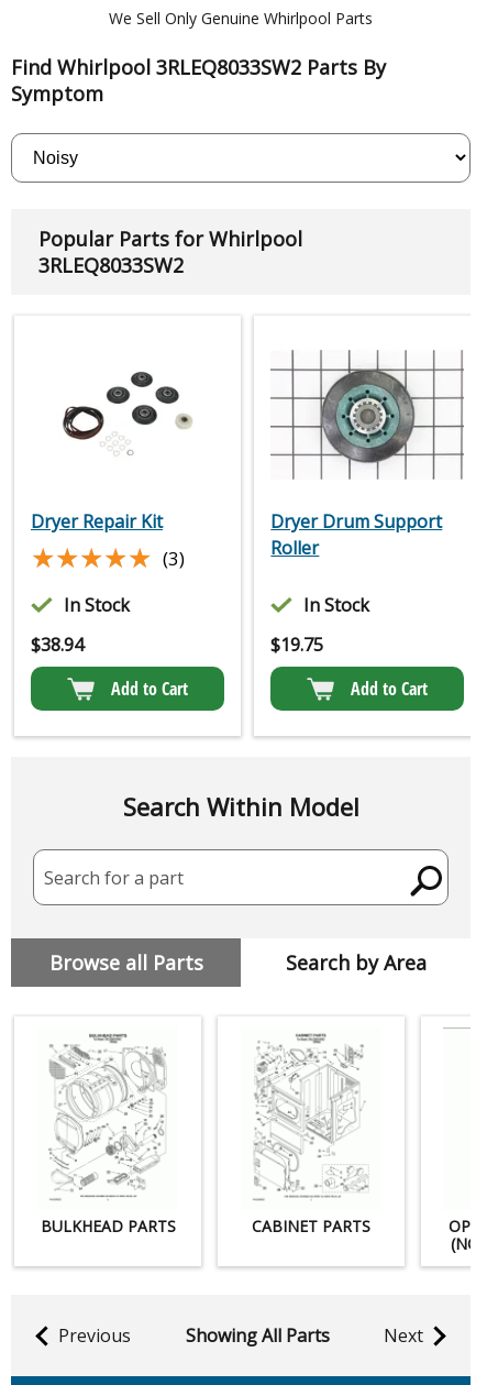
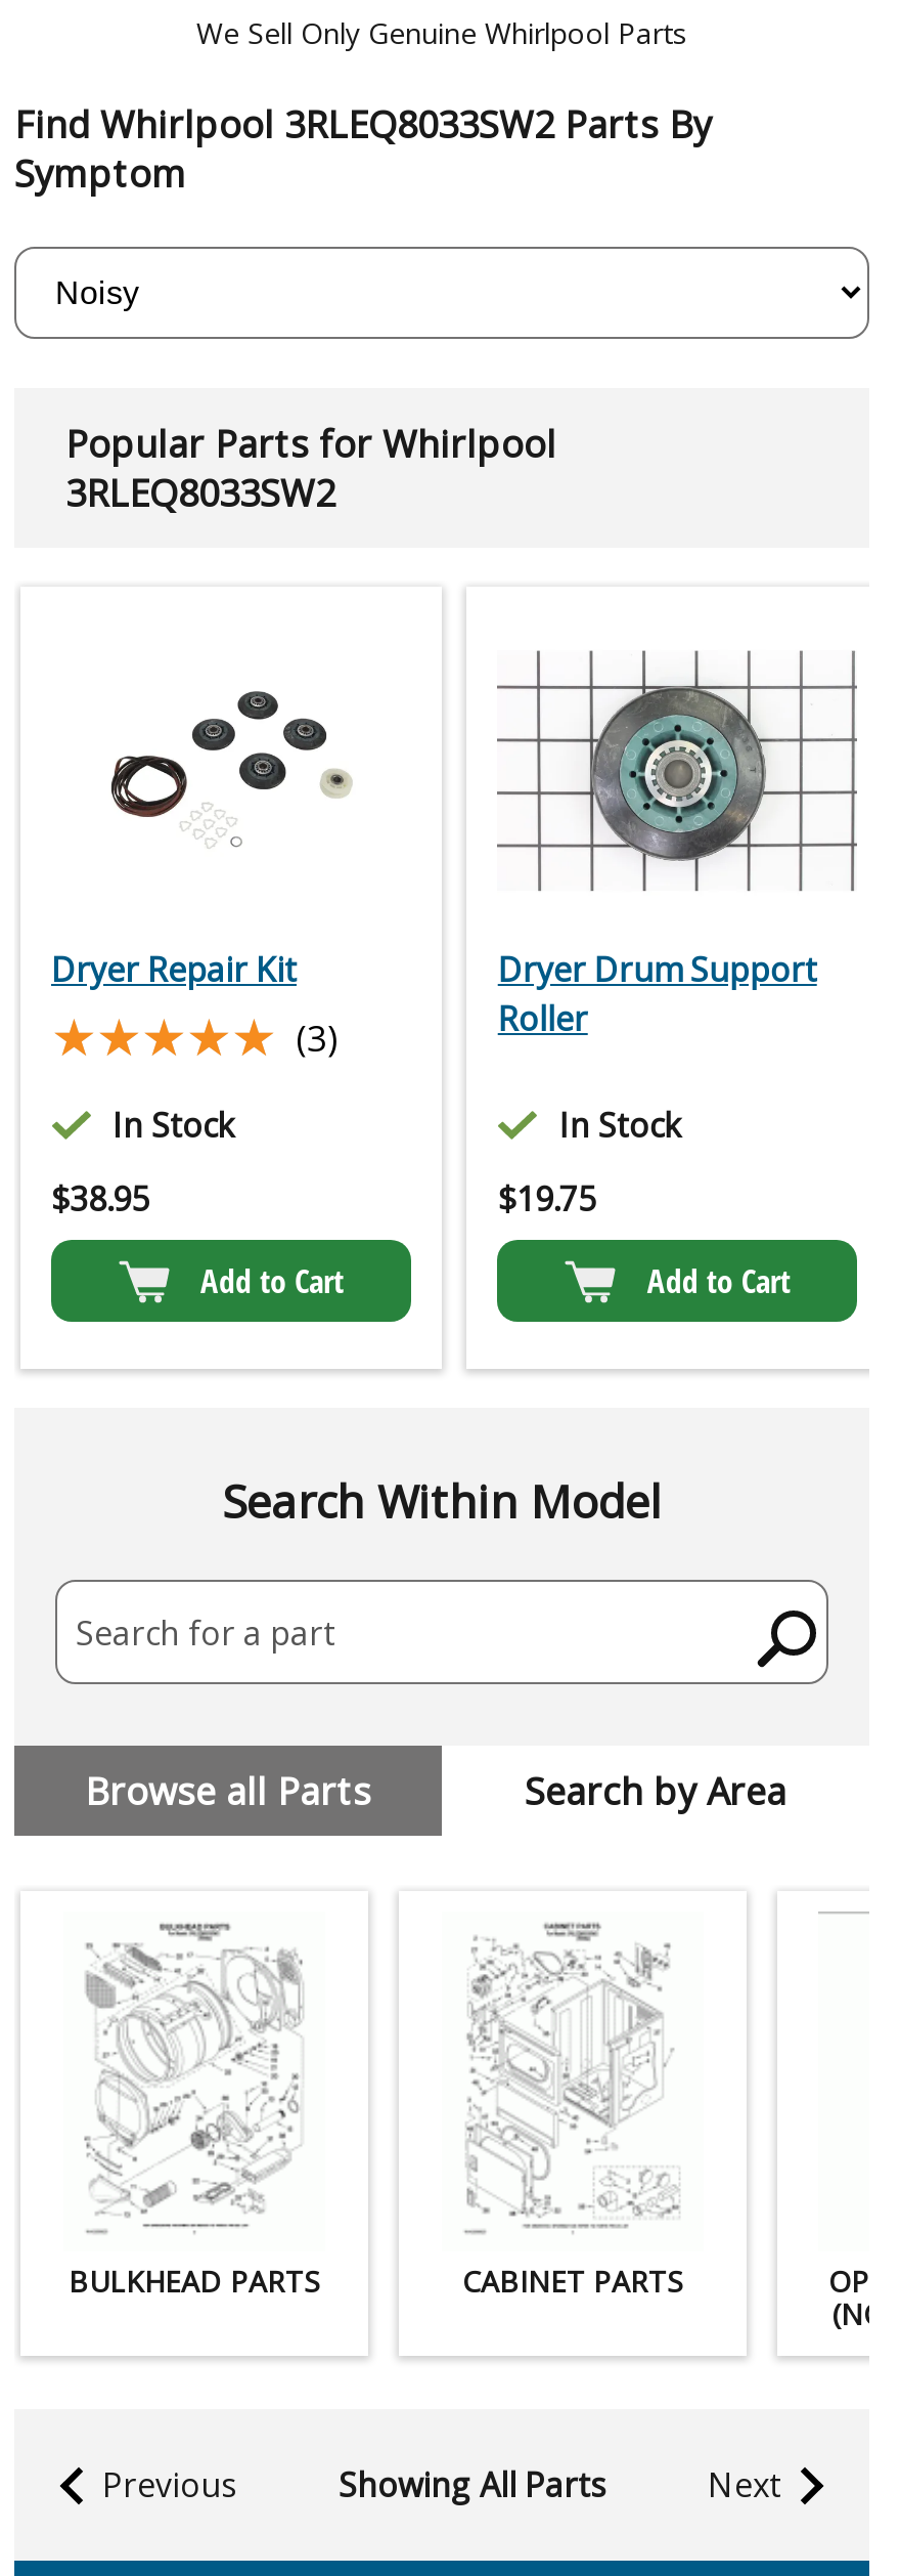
- $38.94
+ $38.95
